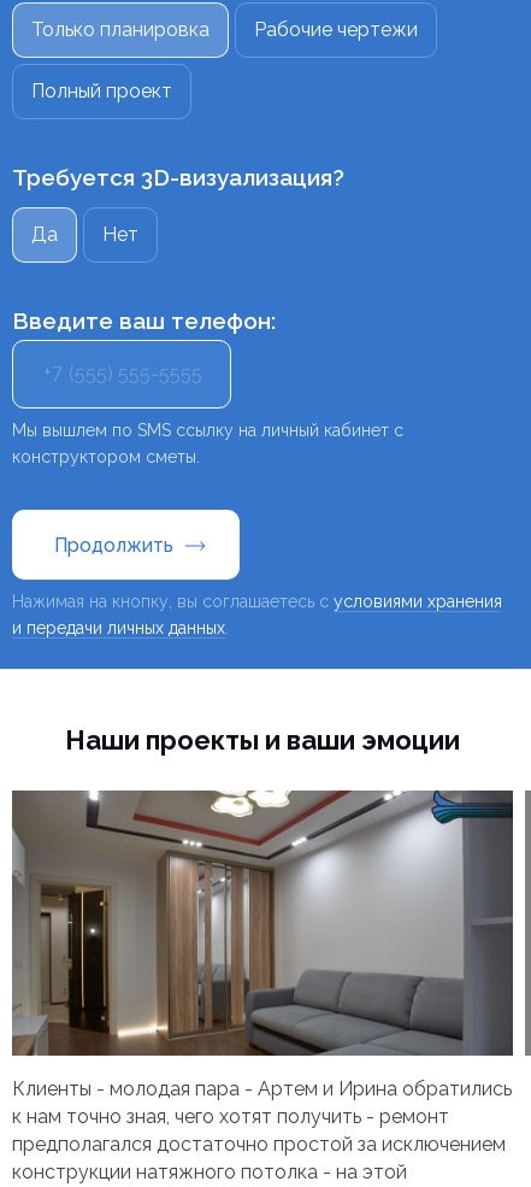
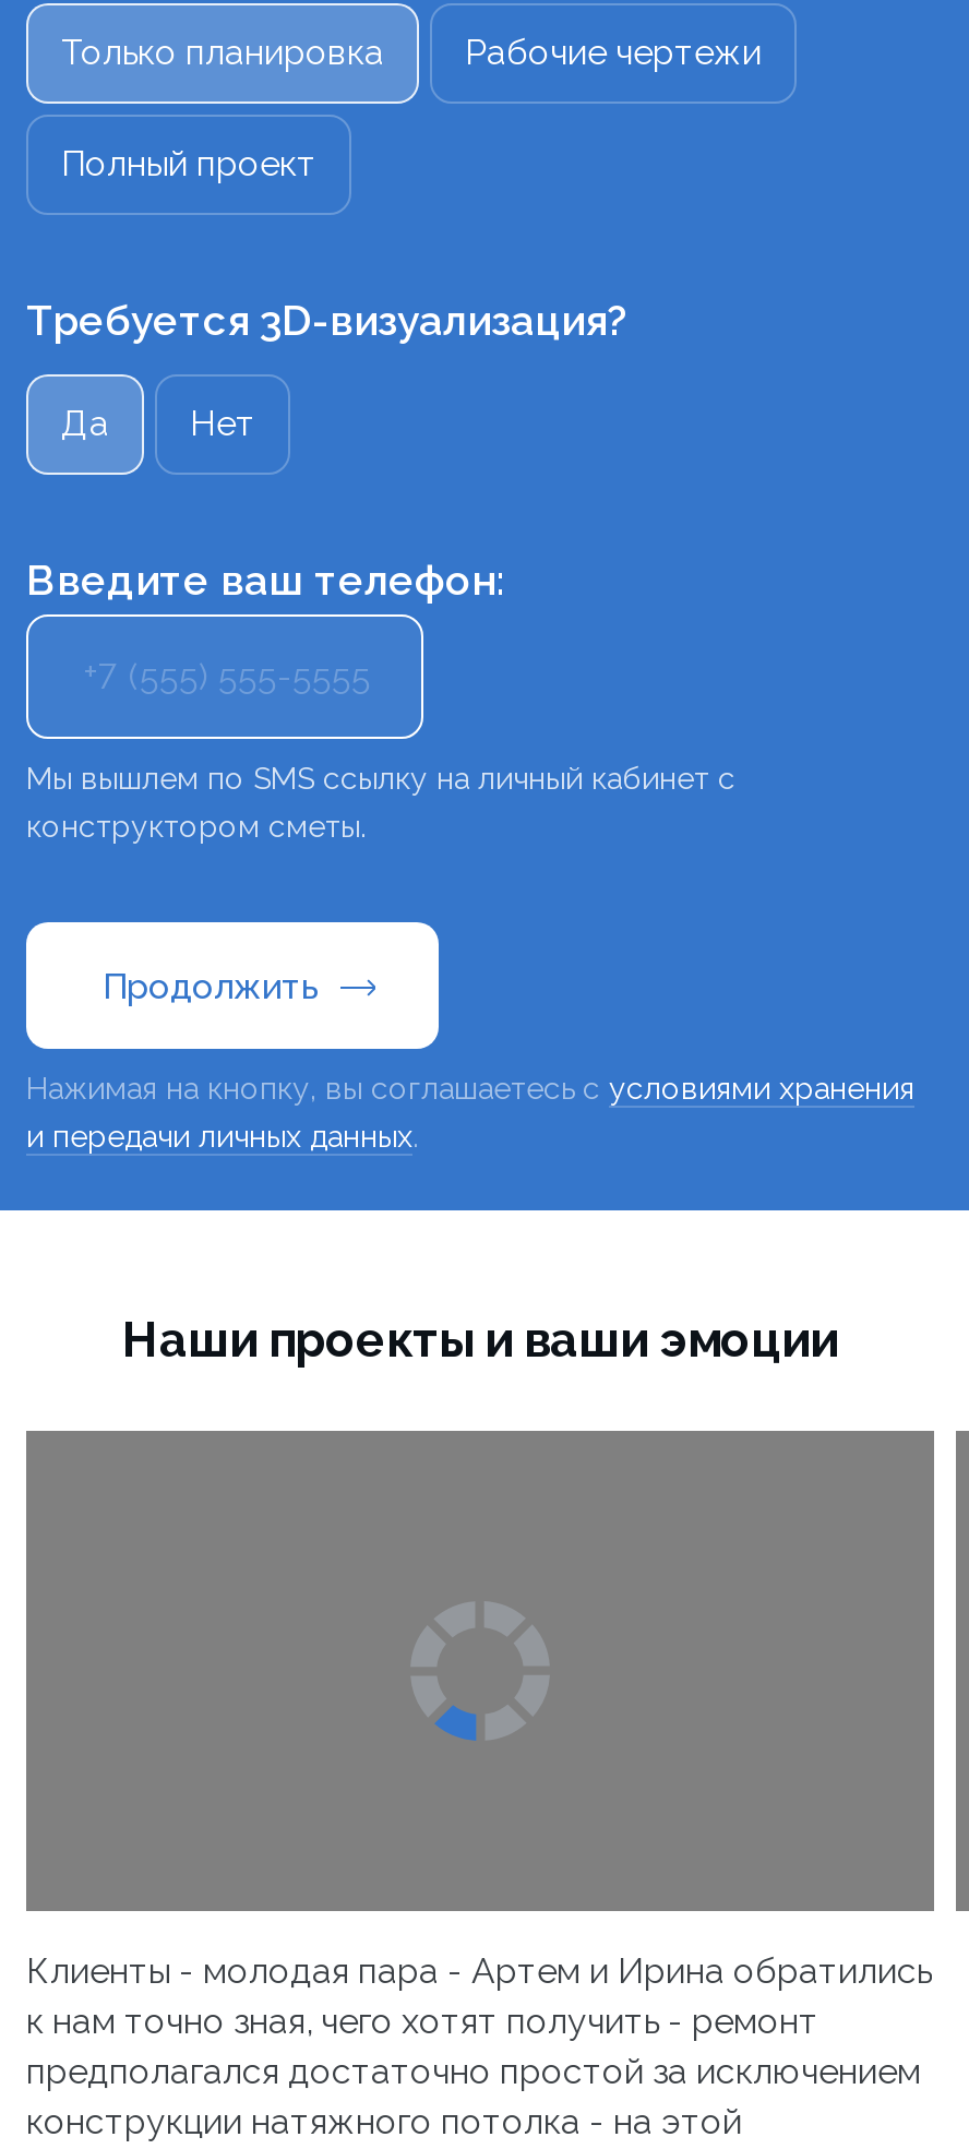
- [image]
